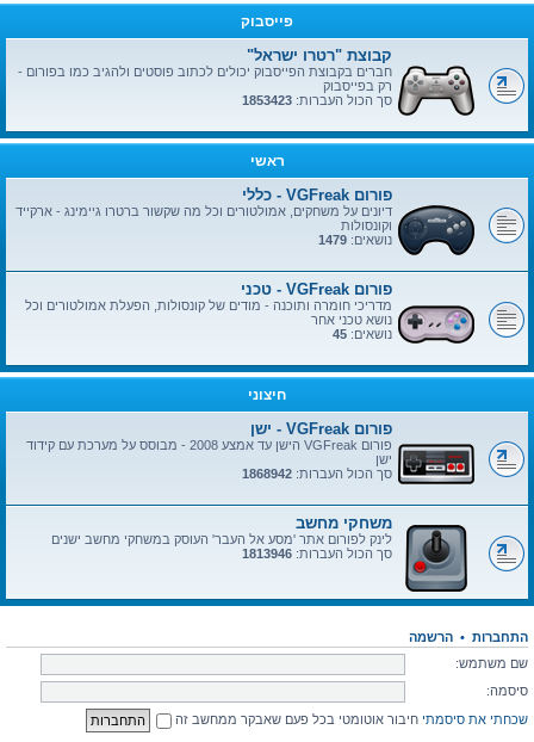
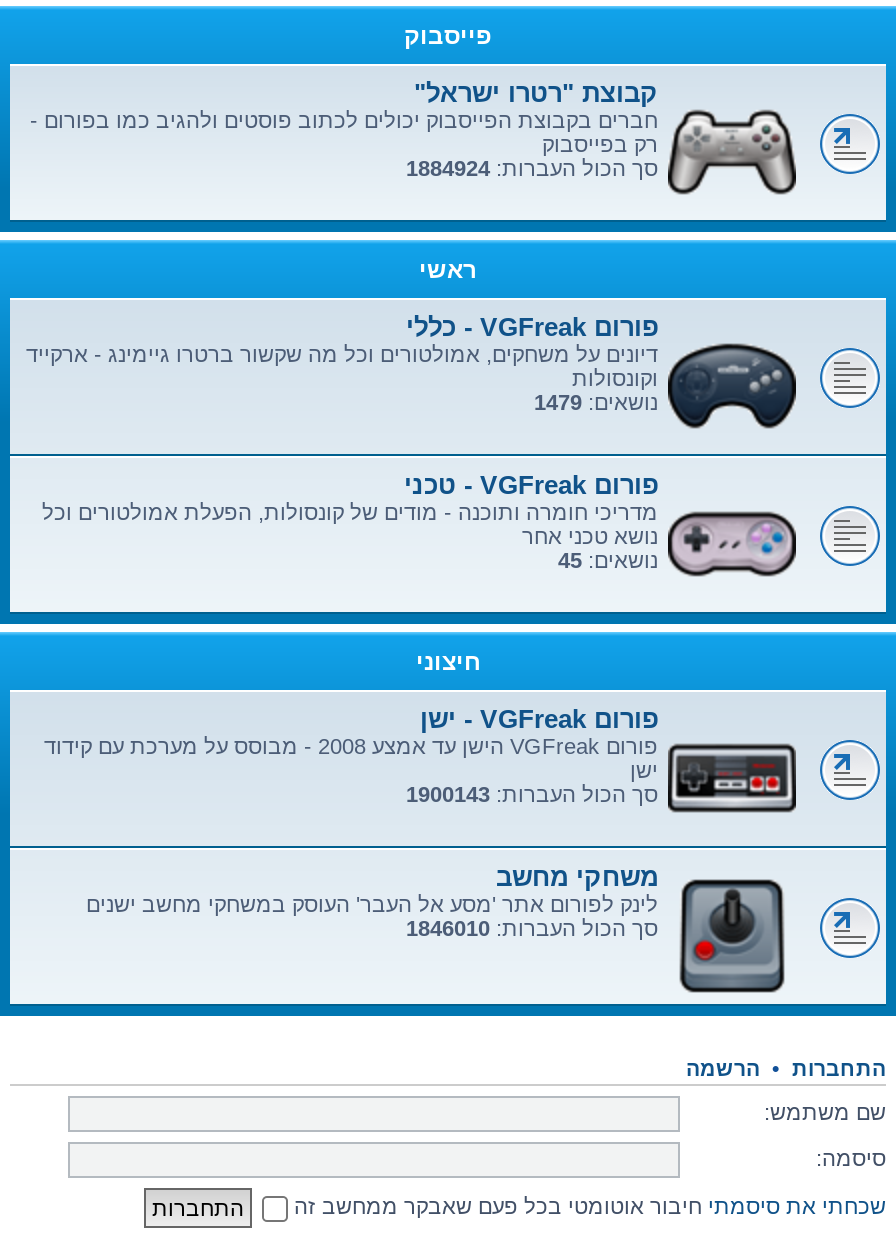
- סך הכול העברות: 1853423
+ סך הכול העברות: 1884924

- סך הכול העברות: 1868942
+ סך הכול העברות: 1900143

- סך הכול העברות: 1813946
+ סך הכול העברות: 1846010
